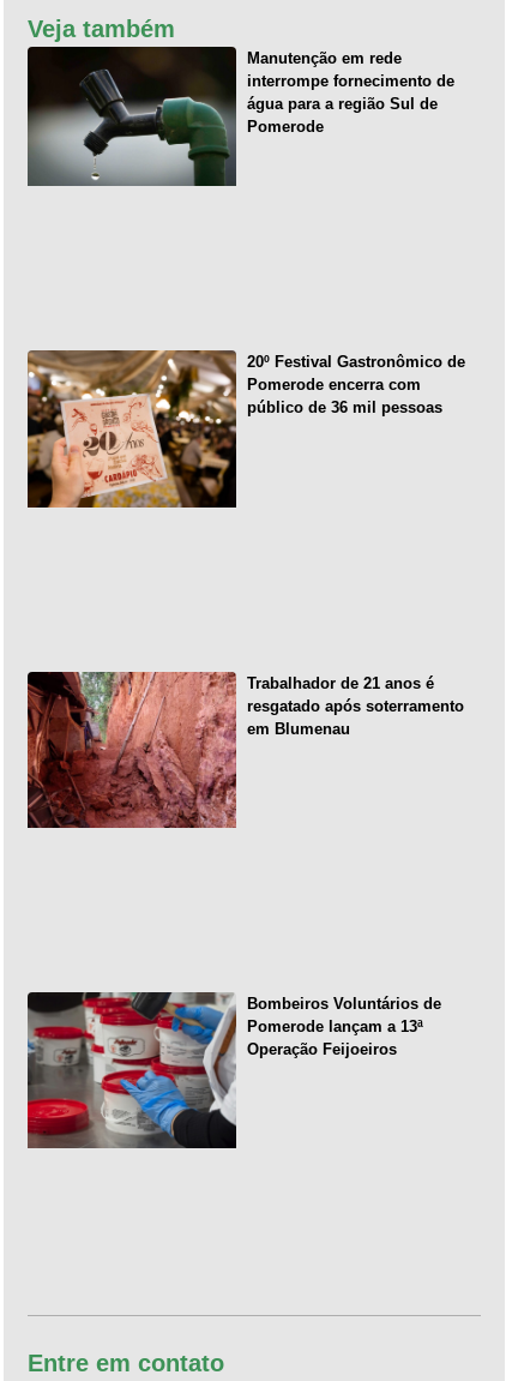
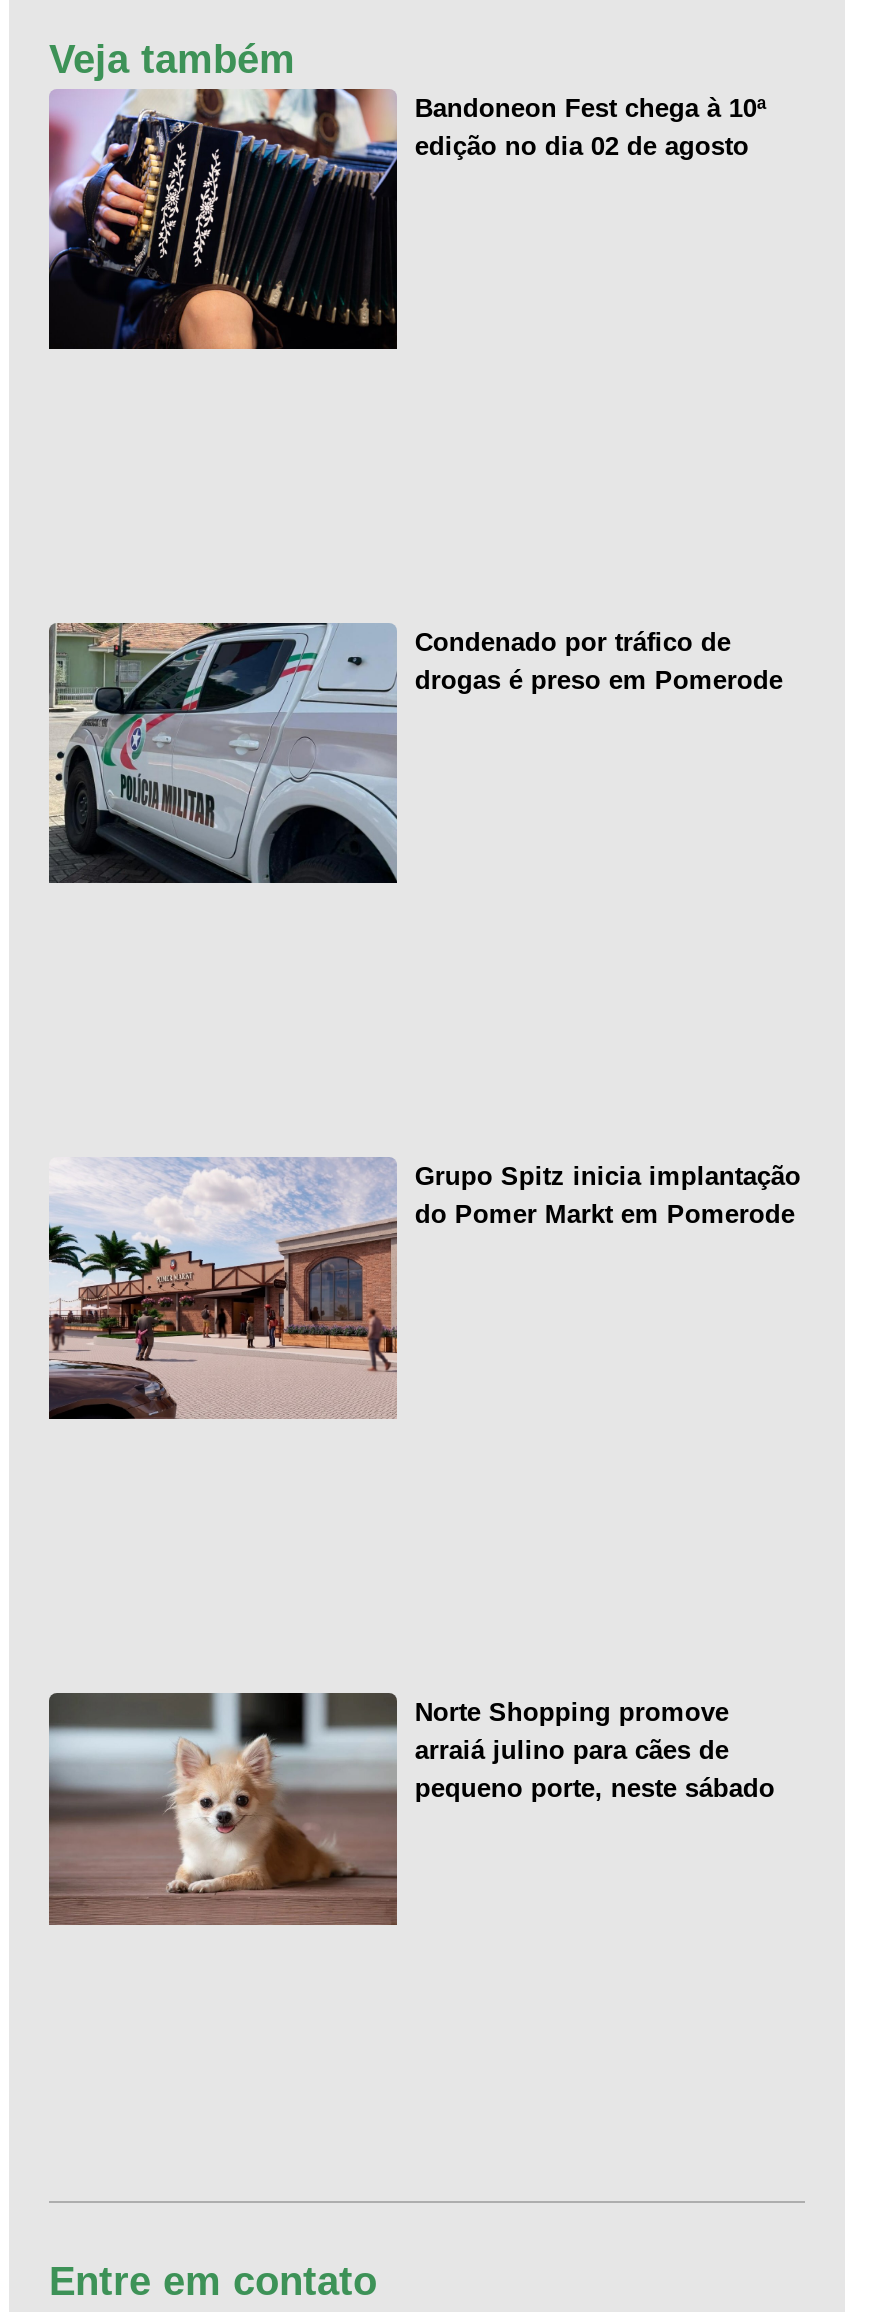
- [image]
- Manutenção em rede
- interrompe fornecimento de
- água para a região Sul de
- Pomerode
+ [image]
+ Bandoneon Fest chega à 10ª
+ edição no dia 02 de agosto

- [image]
- 20º Festival Gastronômico de
- Pomerode encerra com
- público de 36 mil pessoas
+ [image]
+ Condenado por tráfico de
+ drogas é preso em Pomerode

- [image]
- Trabalhador de 21 anos é
- resgatado após soterramento
- em Blumenau
+ [image]
+ Grupo Spitz inicia implantação
+ do Pomer Markt em Pomerode

- [image]
- Bombeiros Voluntários de
- Pomerode lançam a 13ª
- Operação Feijoeiros
+ [image]
+ Norte Shopping promove
+ arraiá julino para cães de
+ pequeno porte, neste sábado
